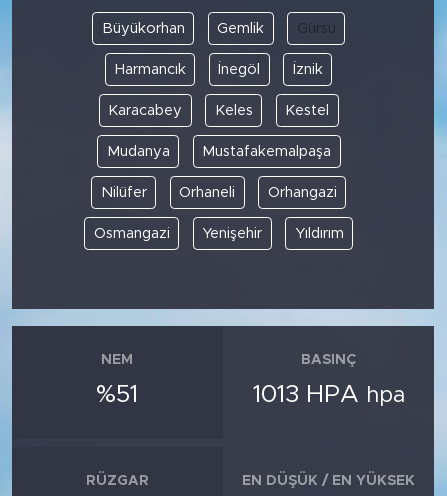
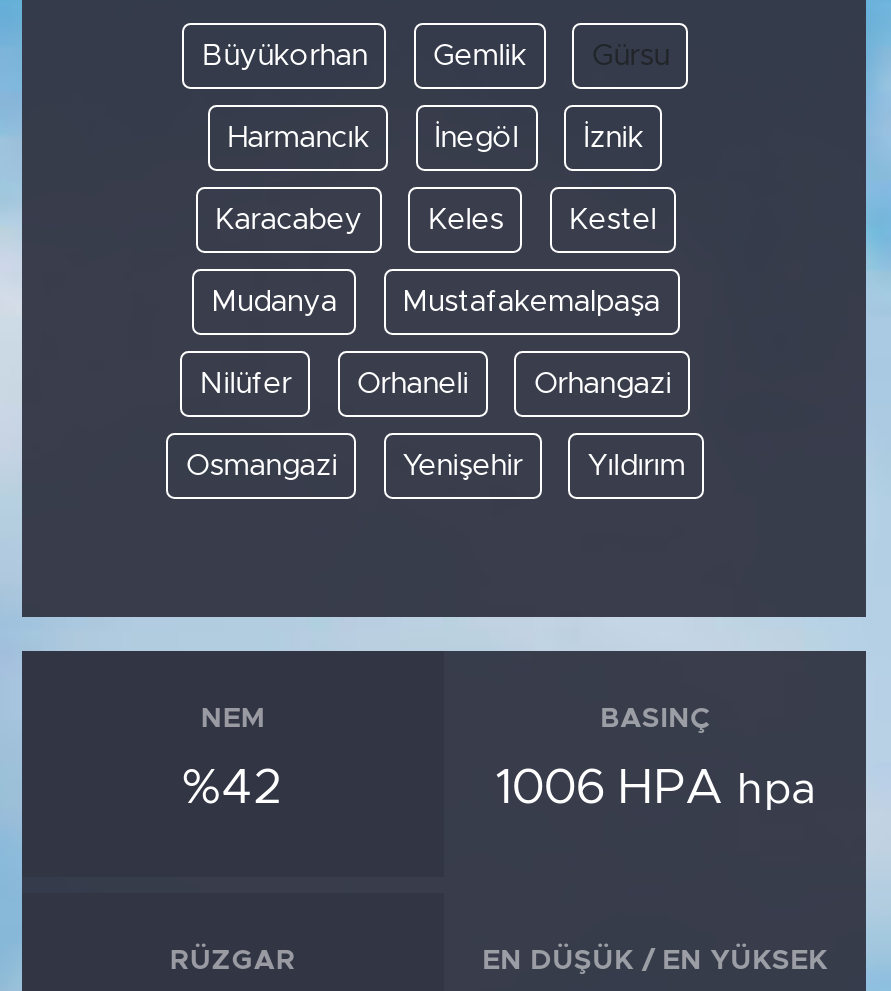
- %51
+ %42

- 1013 HPA hpa
+ 1006 HPA hpa
